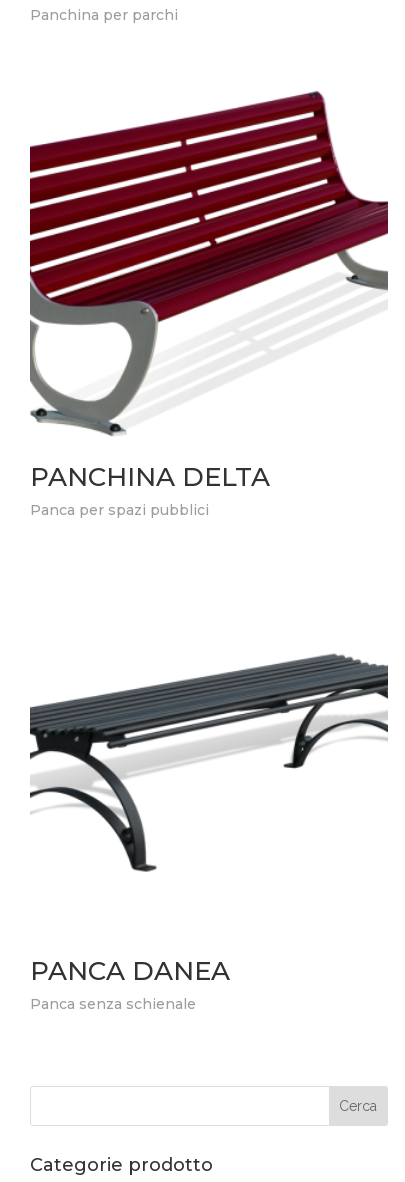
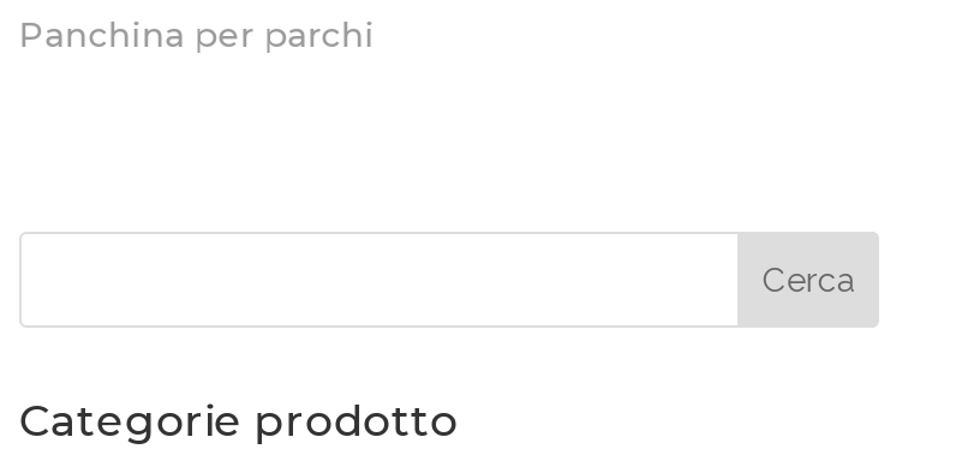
- [image]
- PANCHINA DELTA
- Panca per spazi pubblici

- [image]

- PANCA DANEA
- Panca senza schienale
